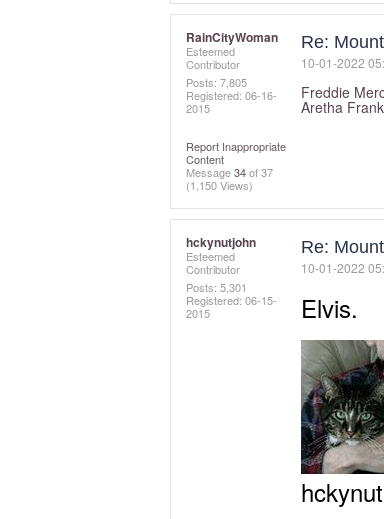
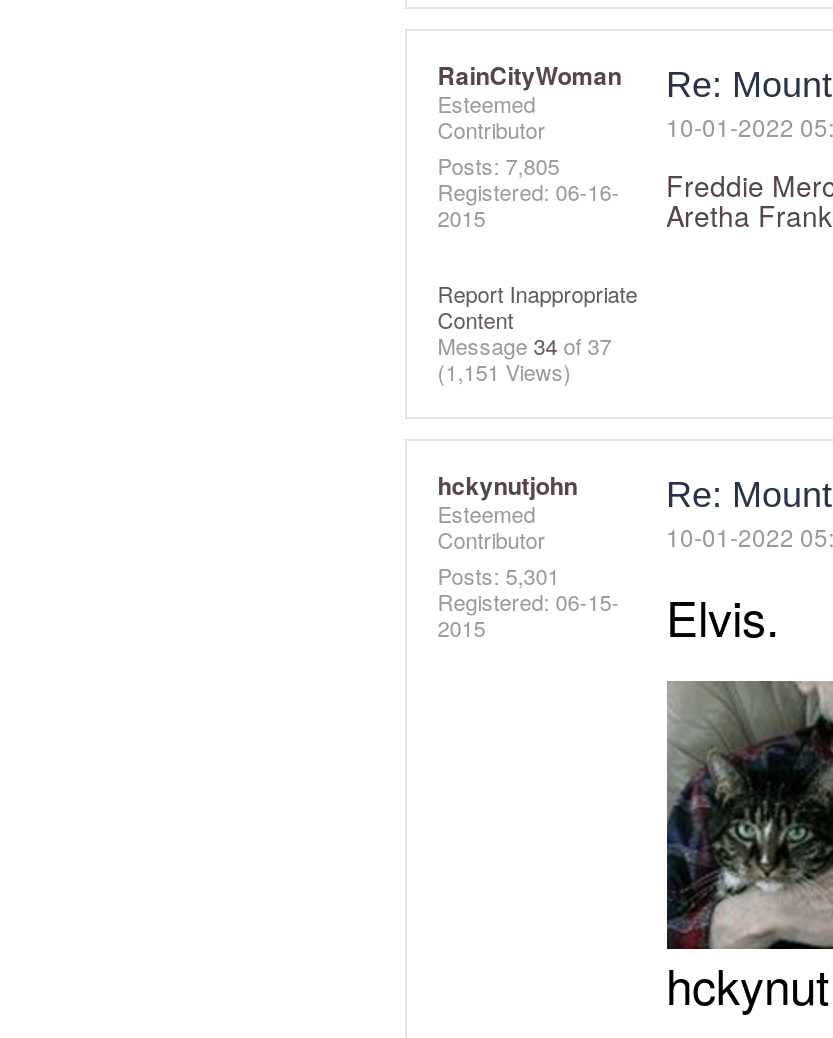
- (1,150 Views)
+ (1,151 Views)
